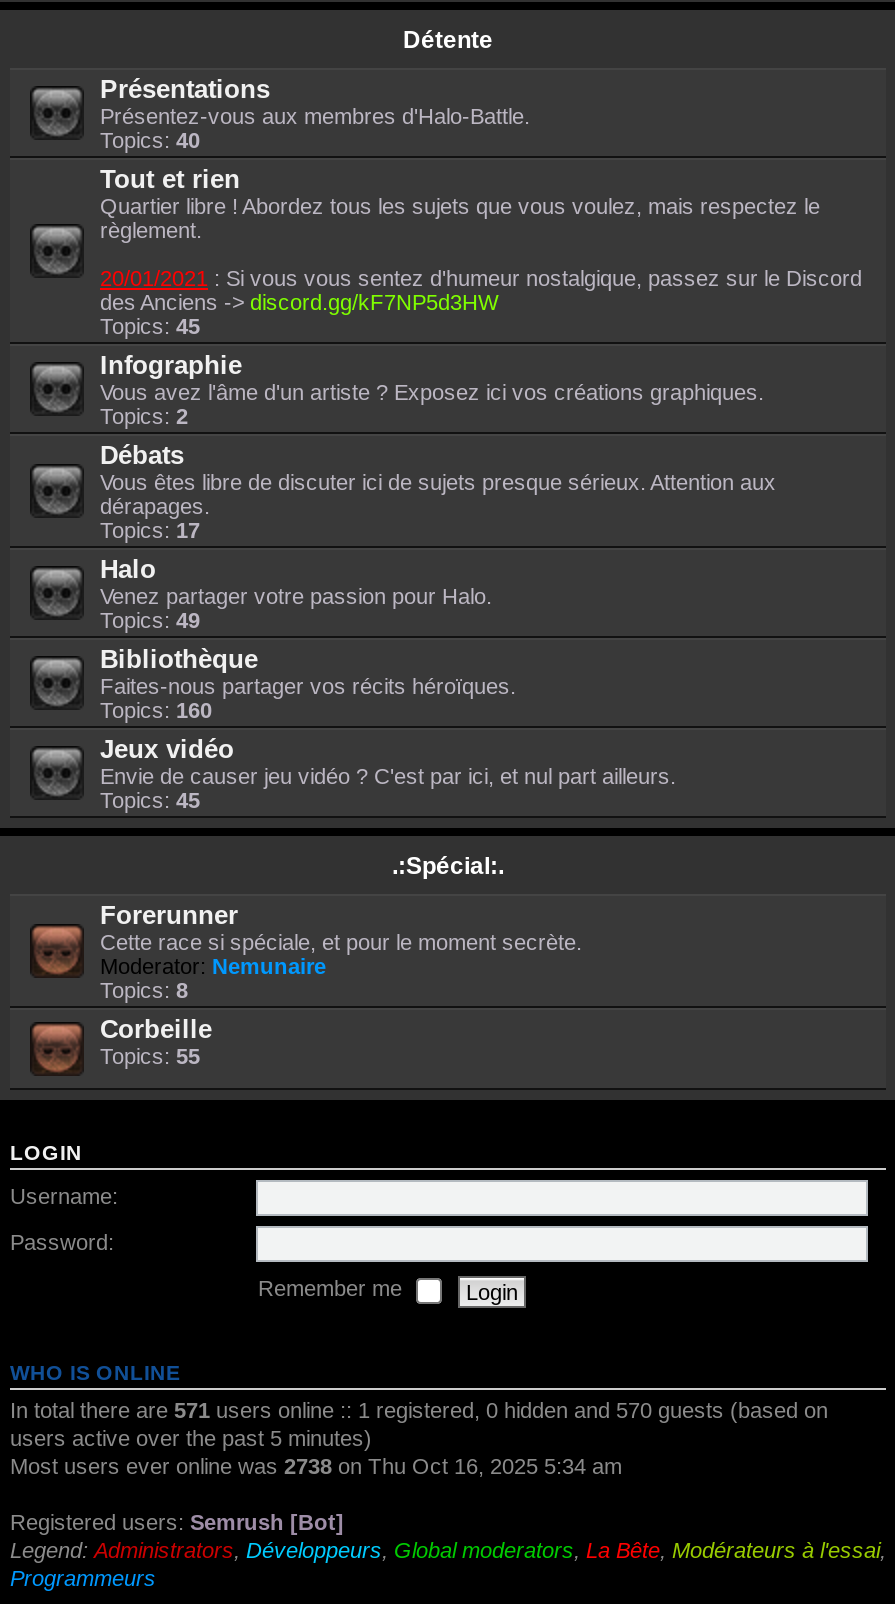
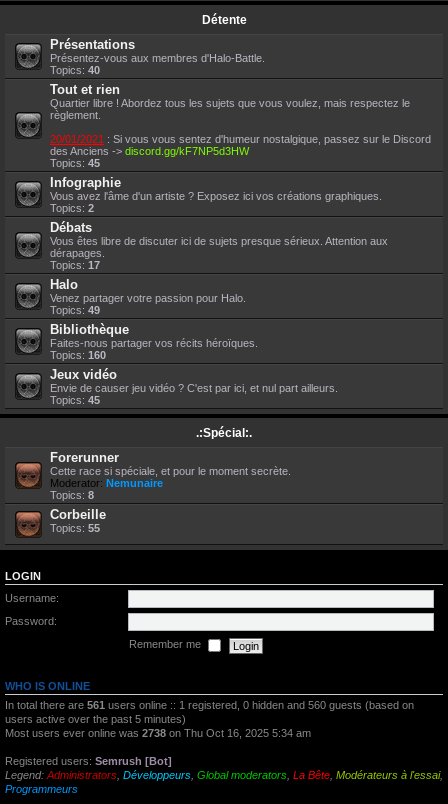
- In total there are 571 users online :: 1 registered, 0 hidden and 570 guests (based on
+ In total there are 561 users online :: 1 registered, 0 hidden and 560 guests (based on
